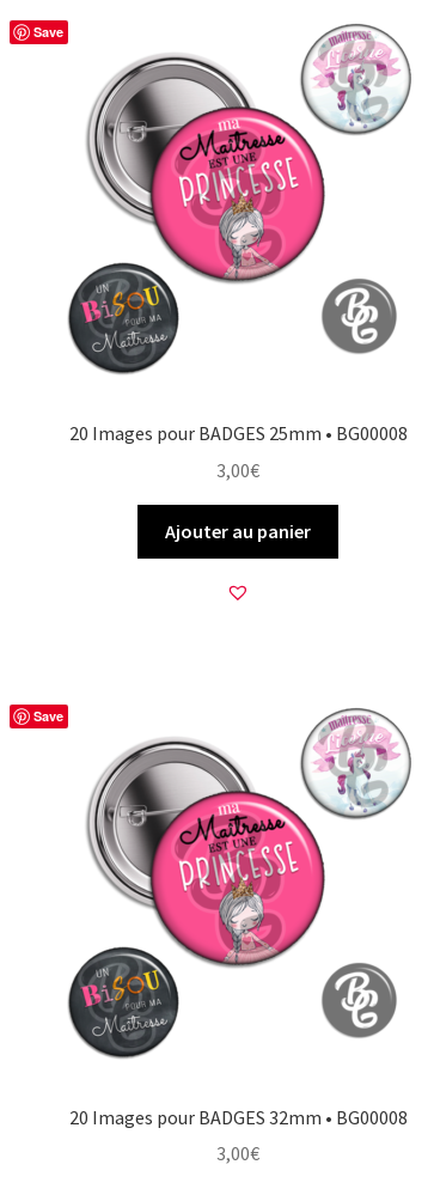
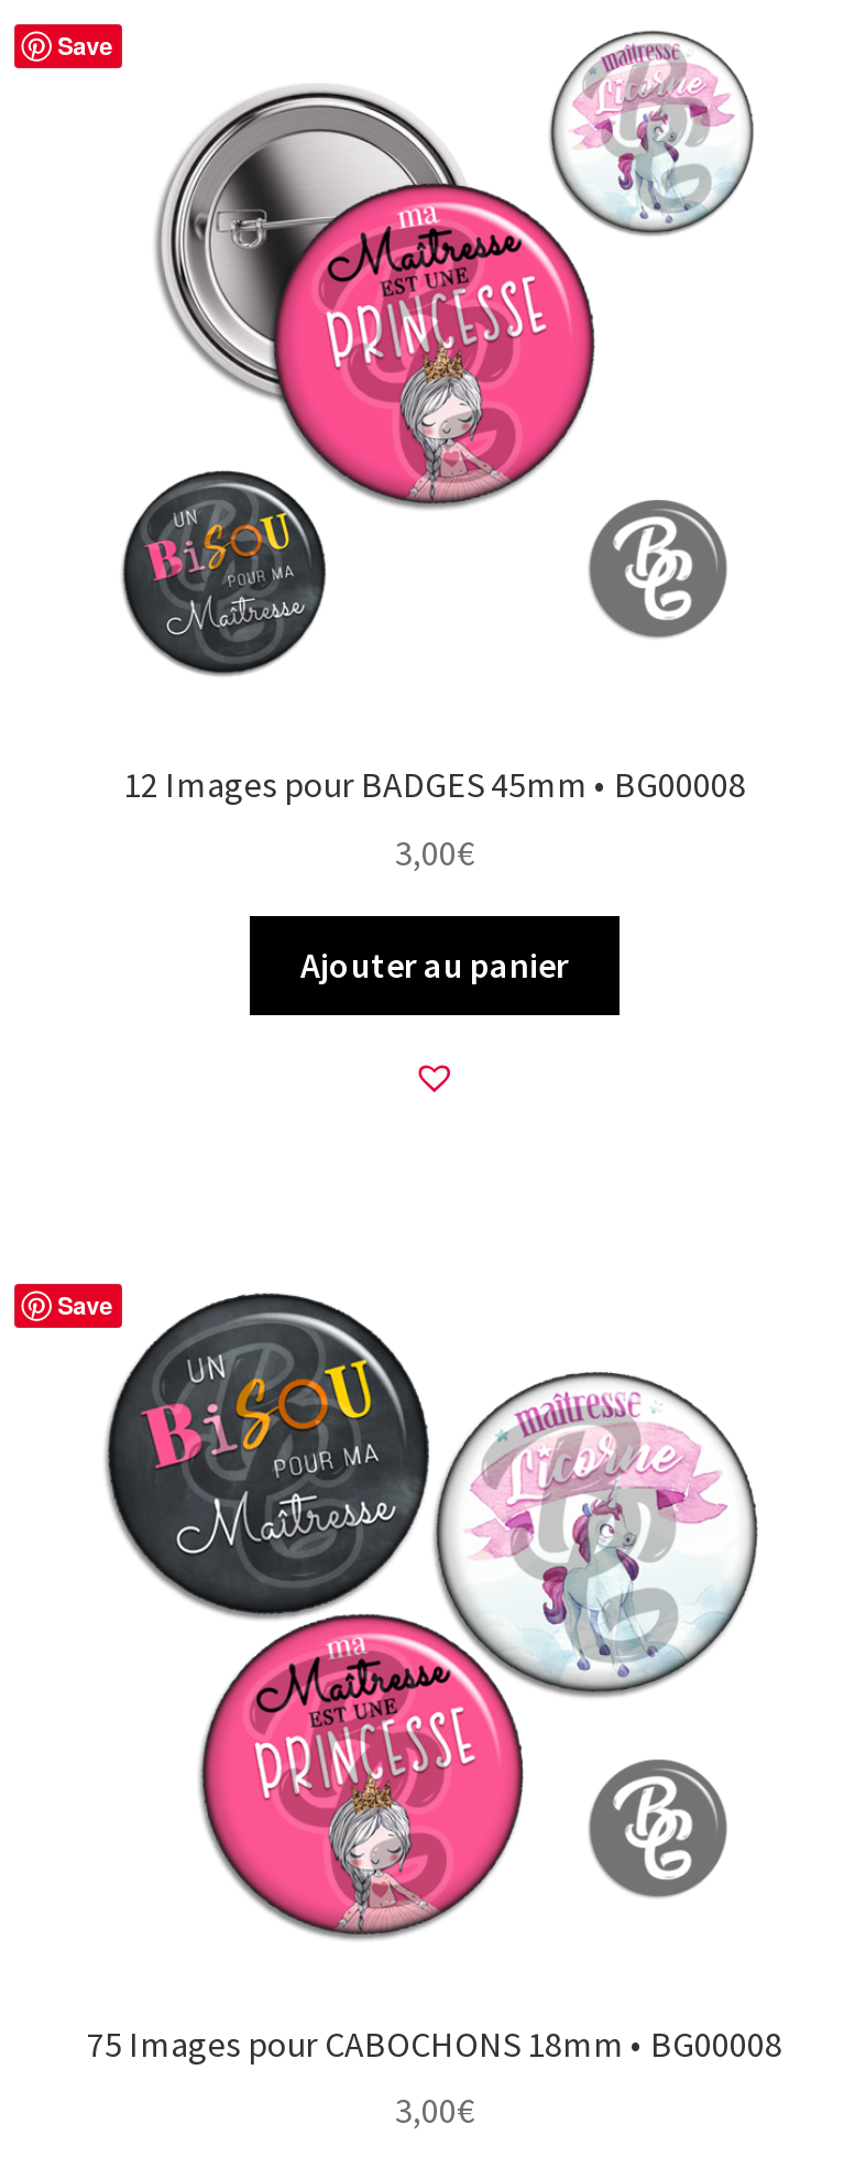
- 20 Images pour BADGES 25mm • BG00008
+ 12 Images pour BADGES 45mm • BG00008

- [image]
- 20 Images pour BADGES 32mm • BG00008
+ [image]
+ 75 Images pour CABOCHONS 18mm • BG00008
